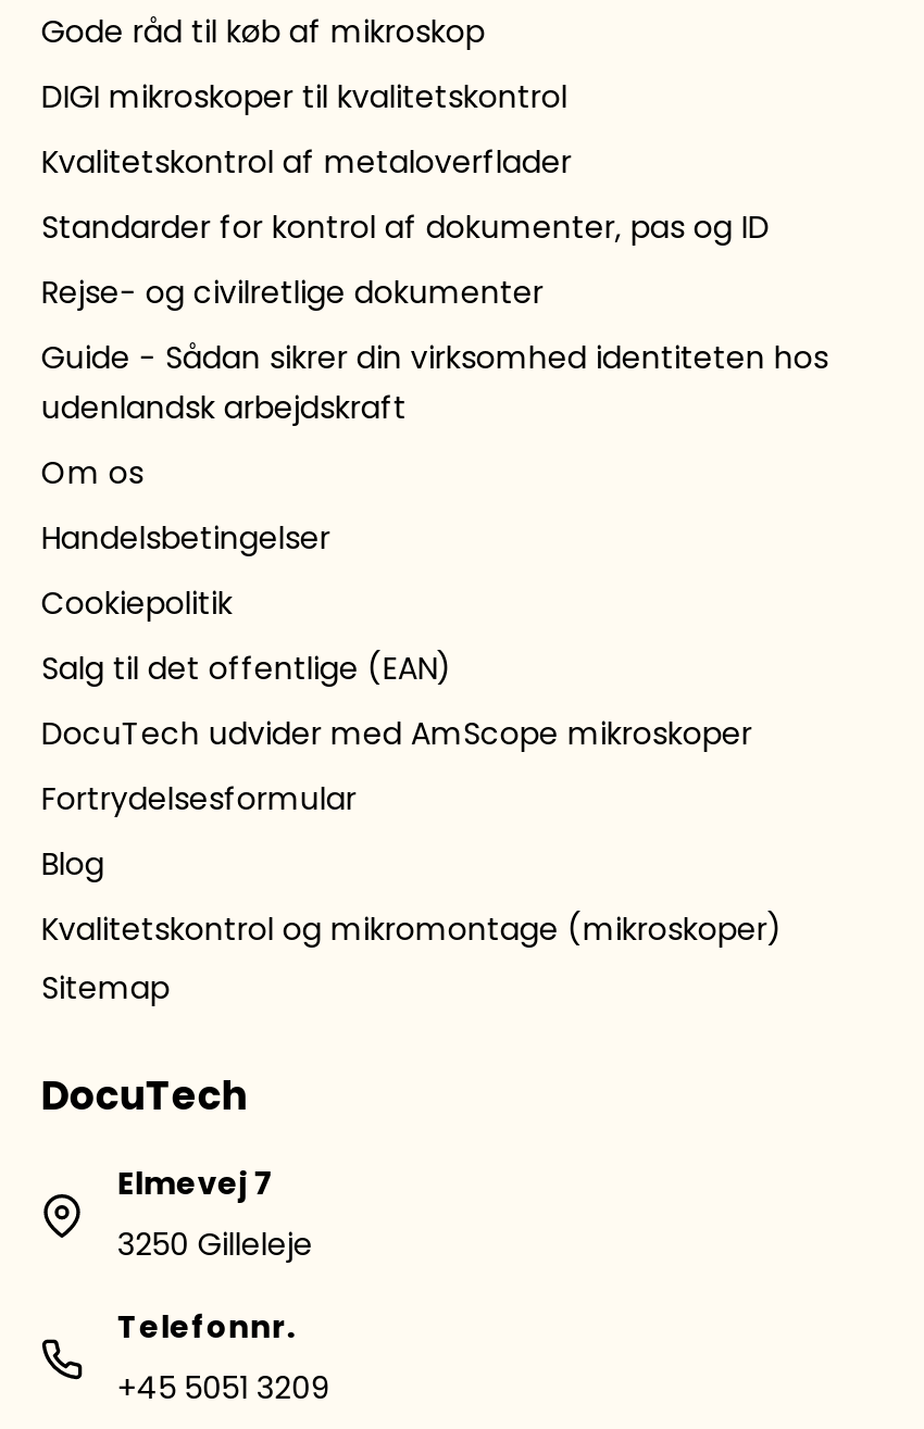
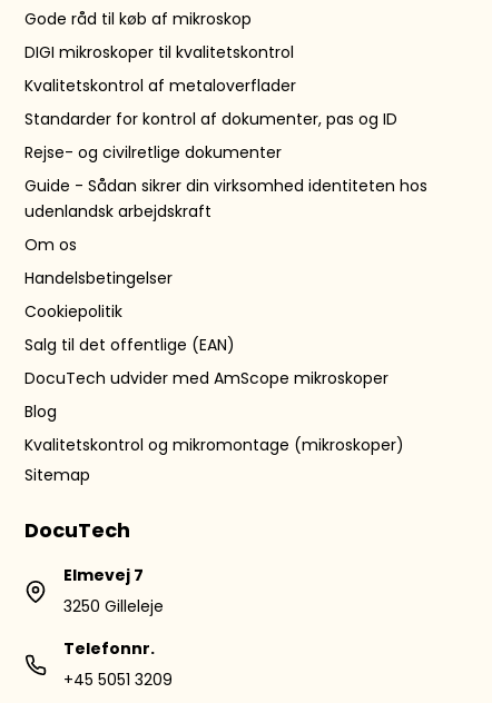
- Fortrydelsesformular
